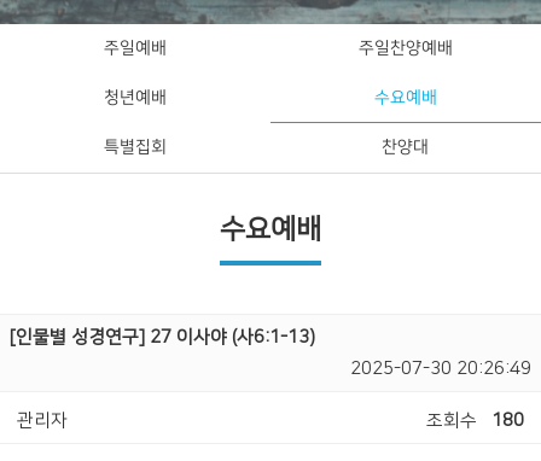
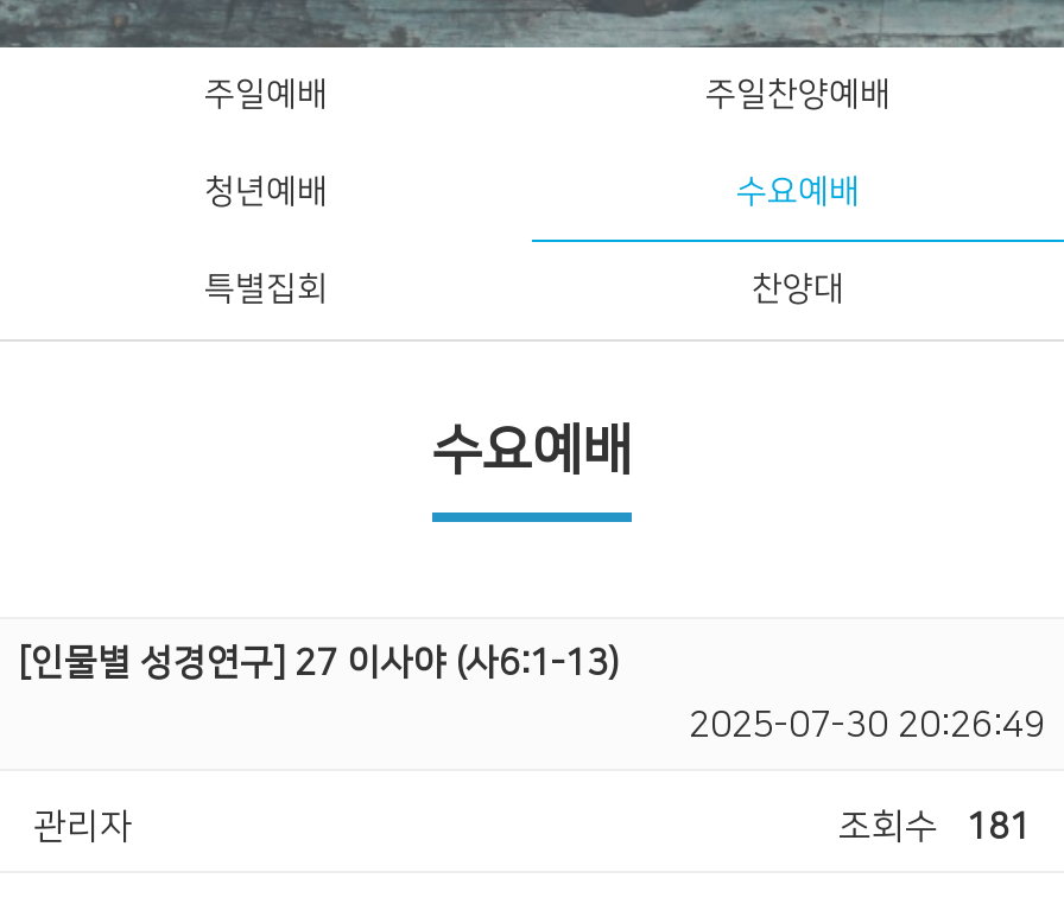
- 조회수 180
+ 조회수 181
